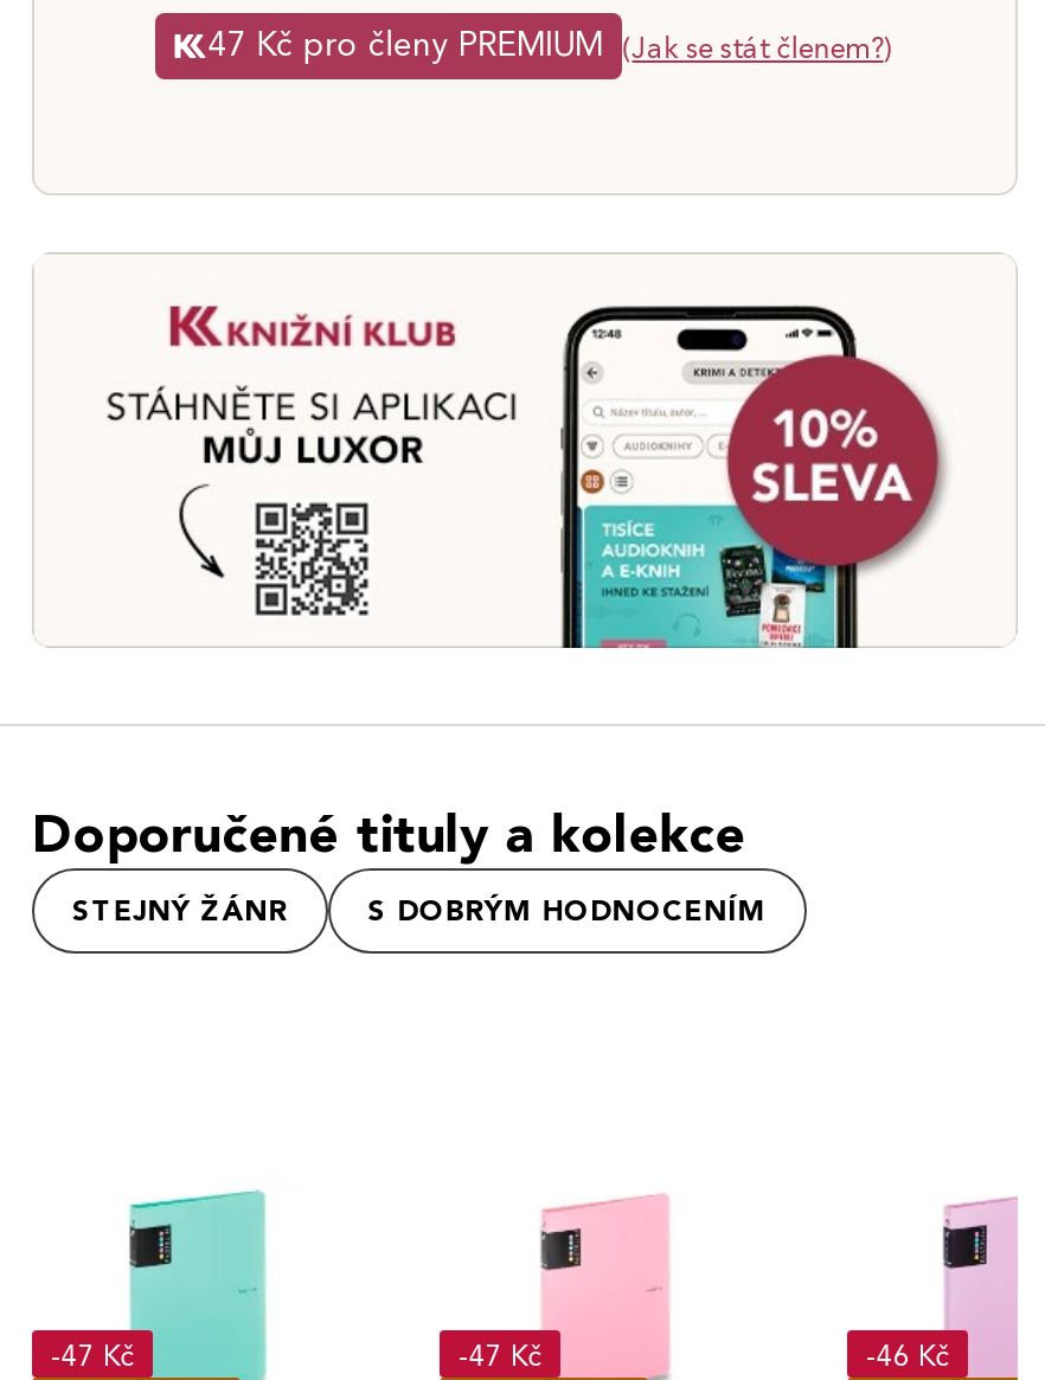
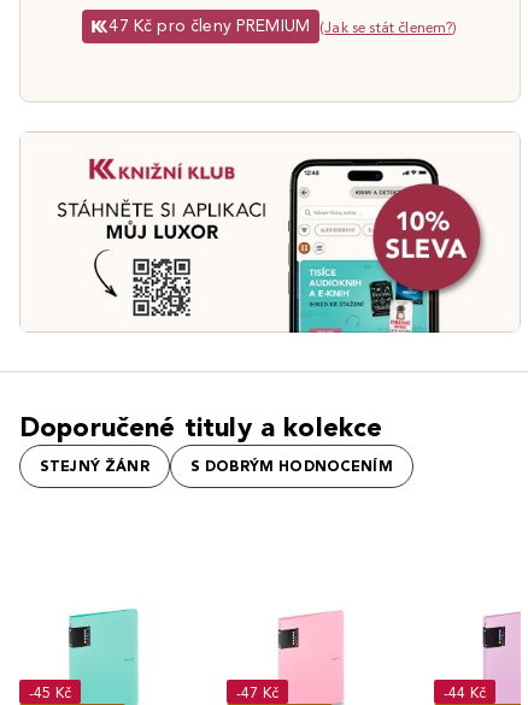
- -47 Kč
+ -45 Kč

- -46 Kč
+ -44 Kč
